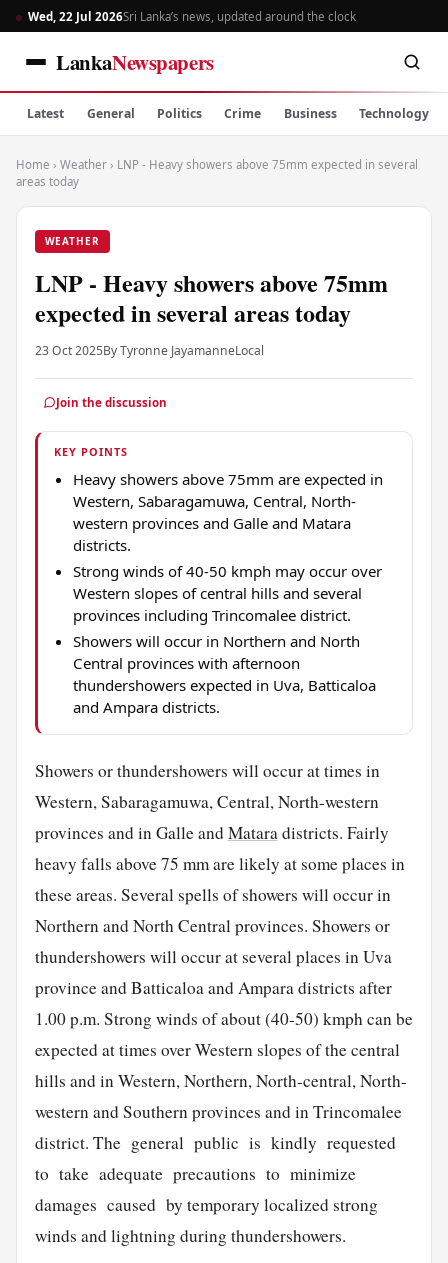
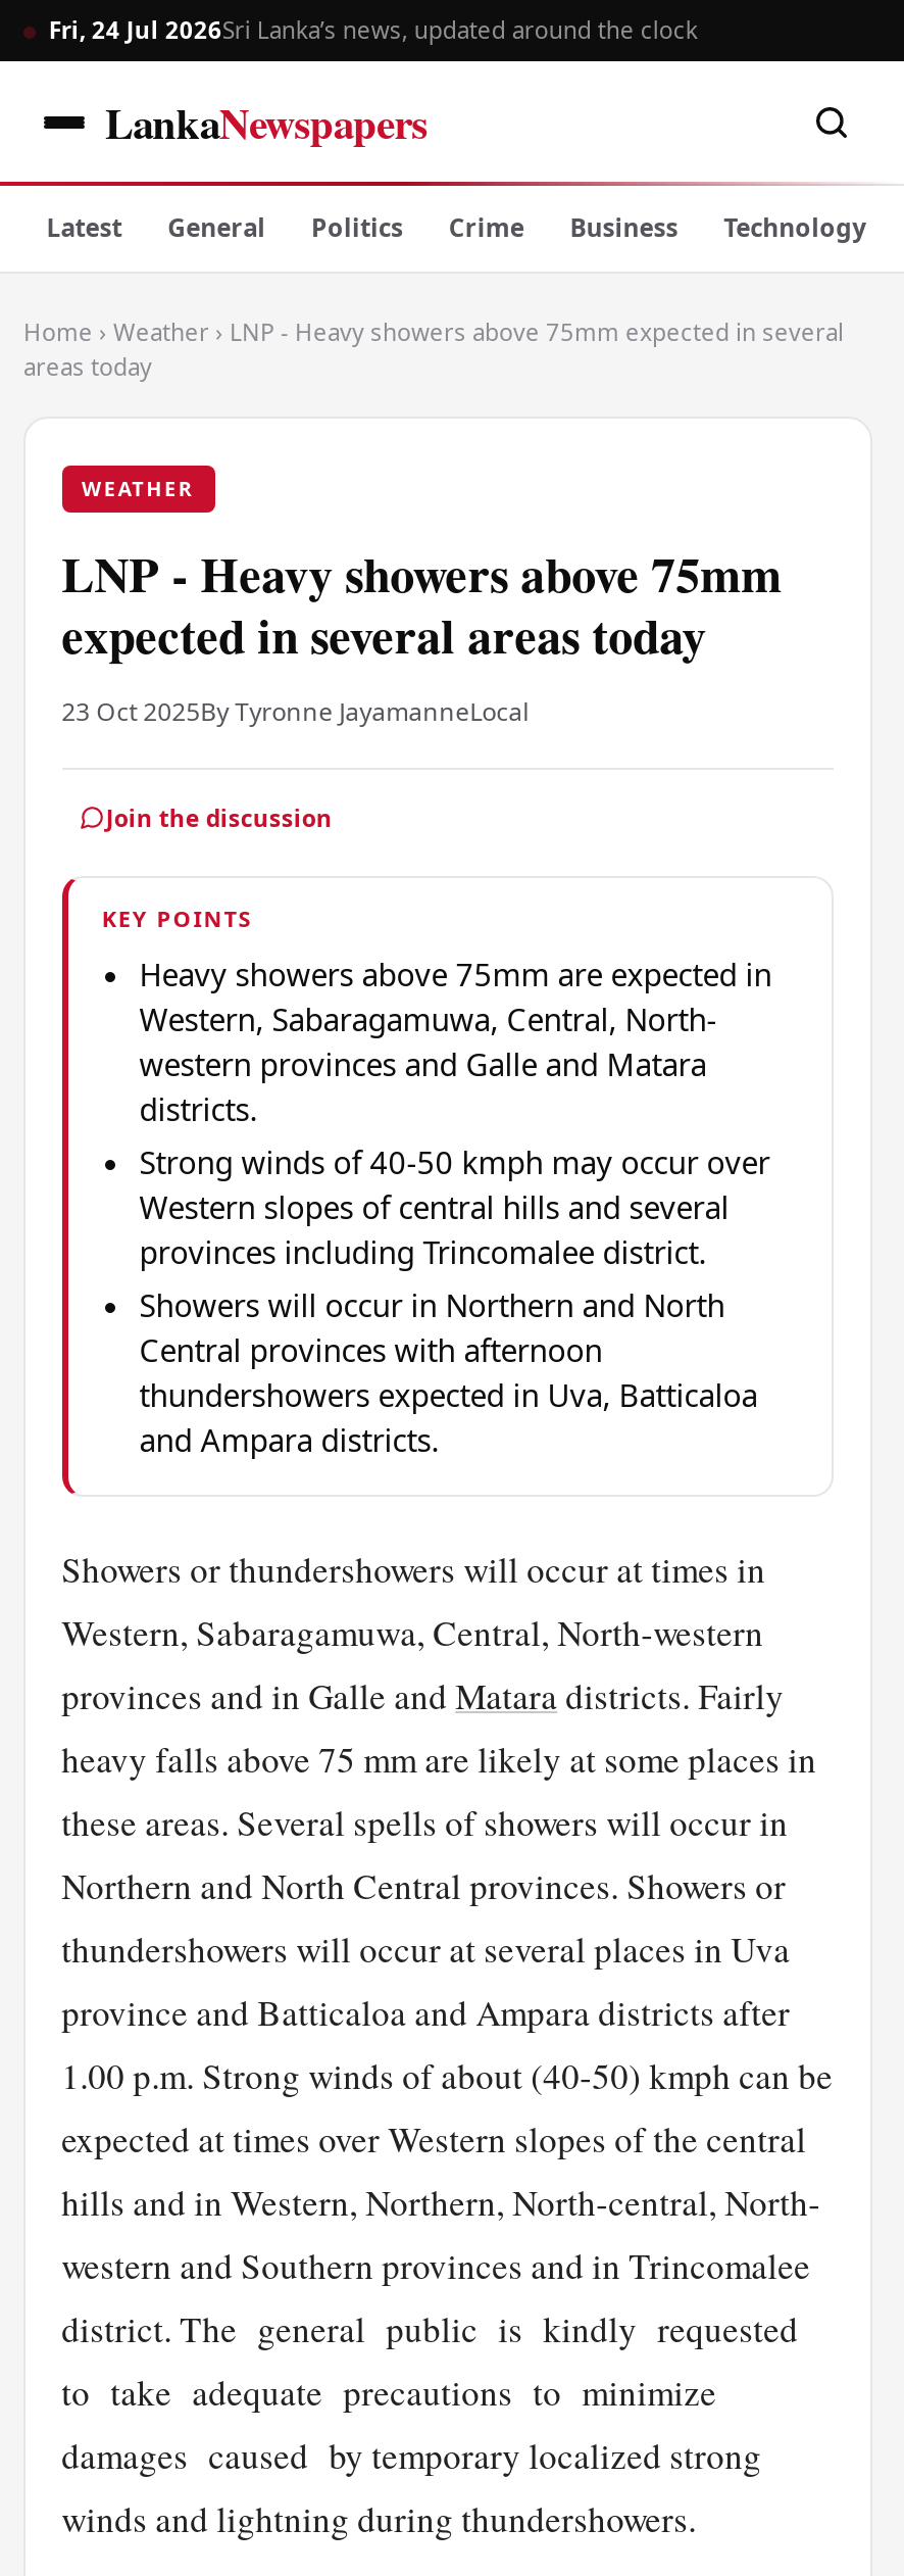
- Wed, 22 Jul 2026Sri Lanka’s news, updated around the clock
+ Fri, 24 Jul 2026Sri Lanka’s news, updated around the clock
